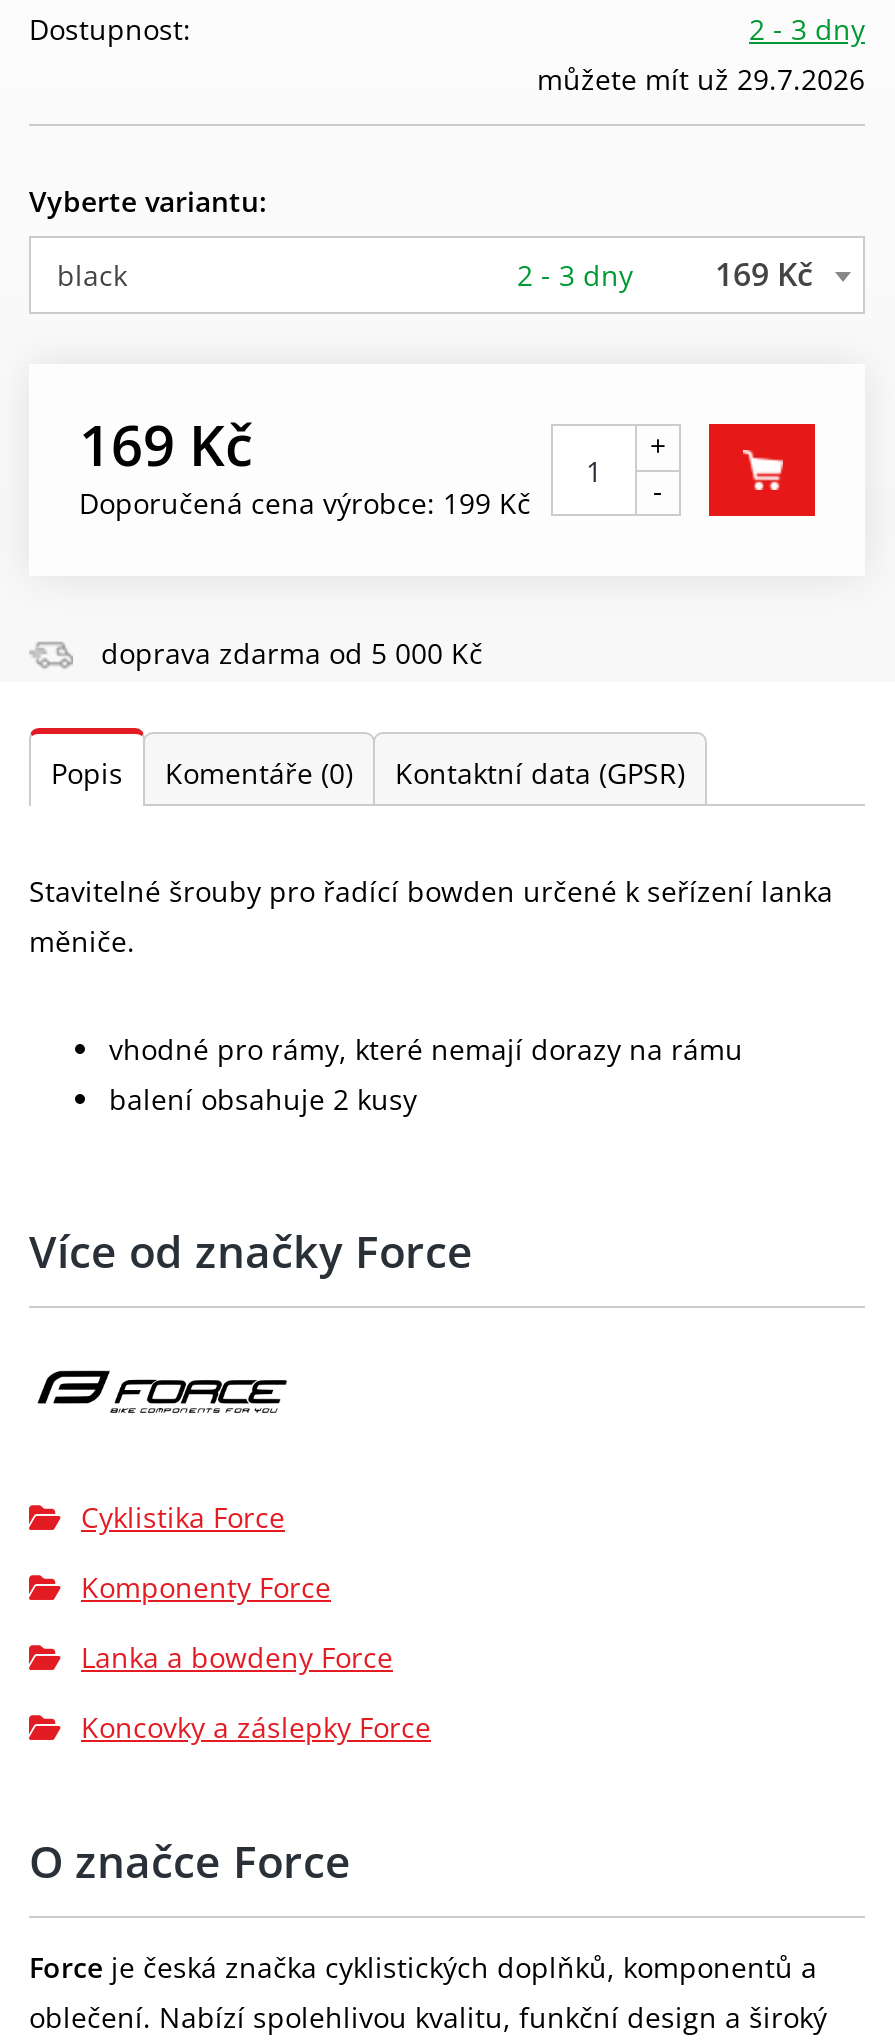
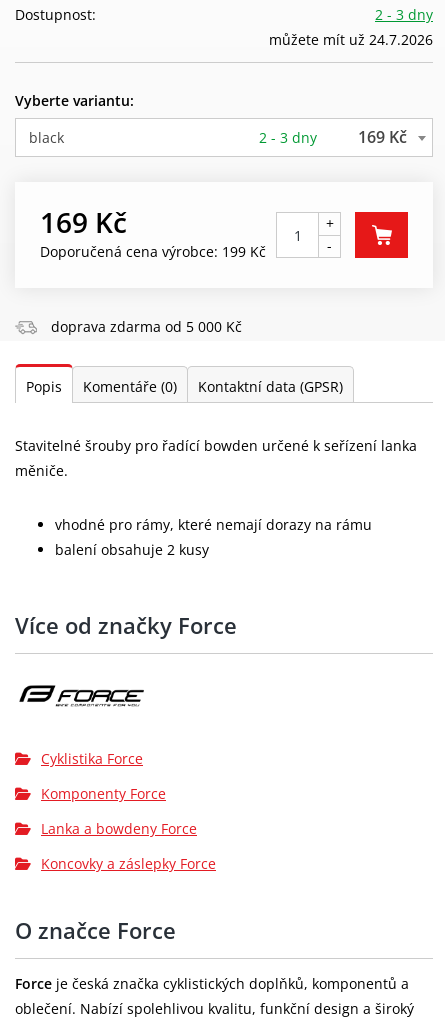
- můžete mít už 29.7.2026
+ můžete mít už 24.7.2026
